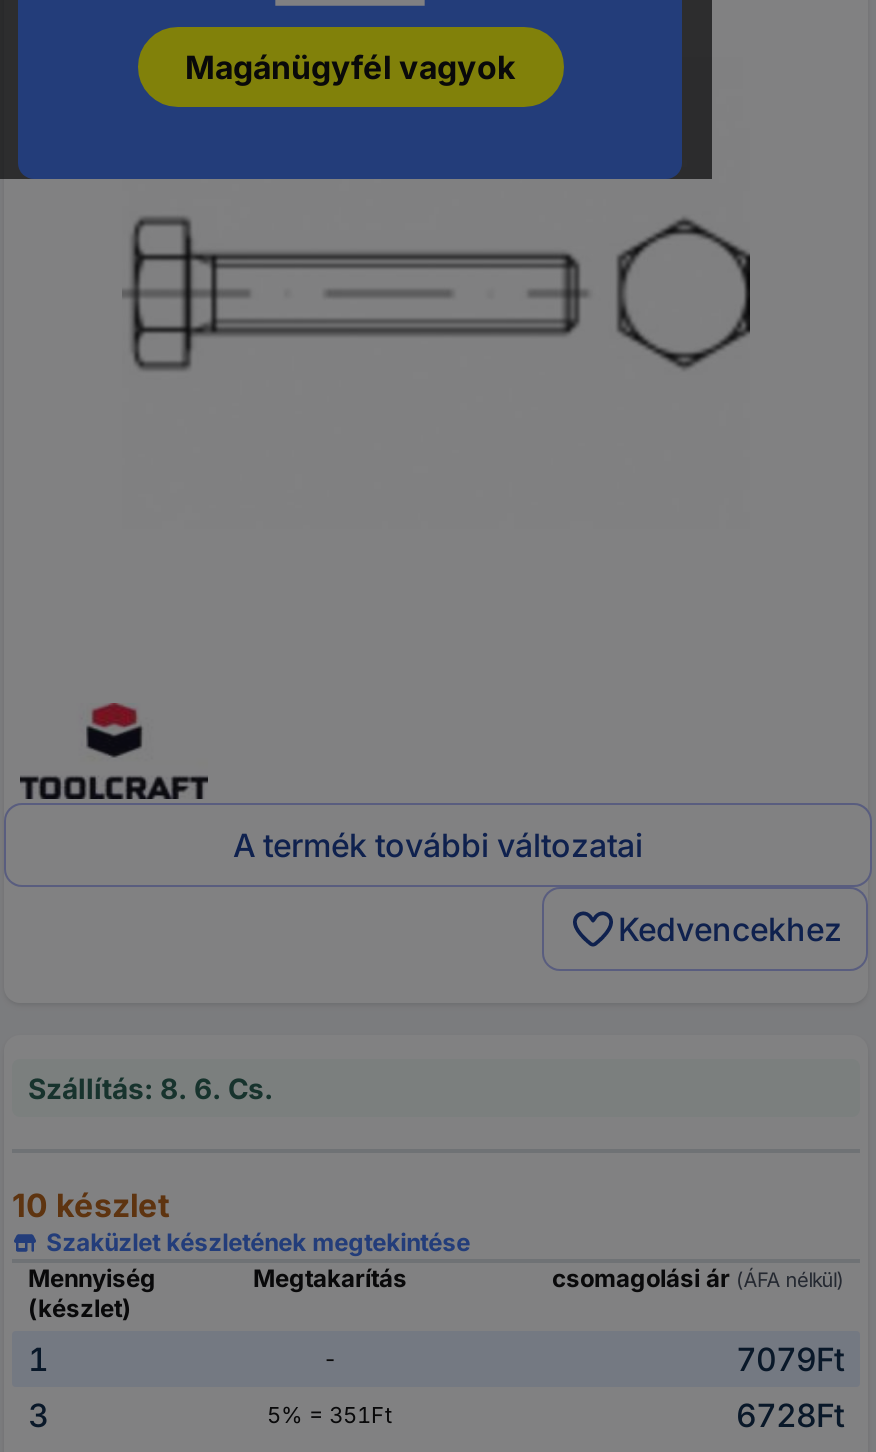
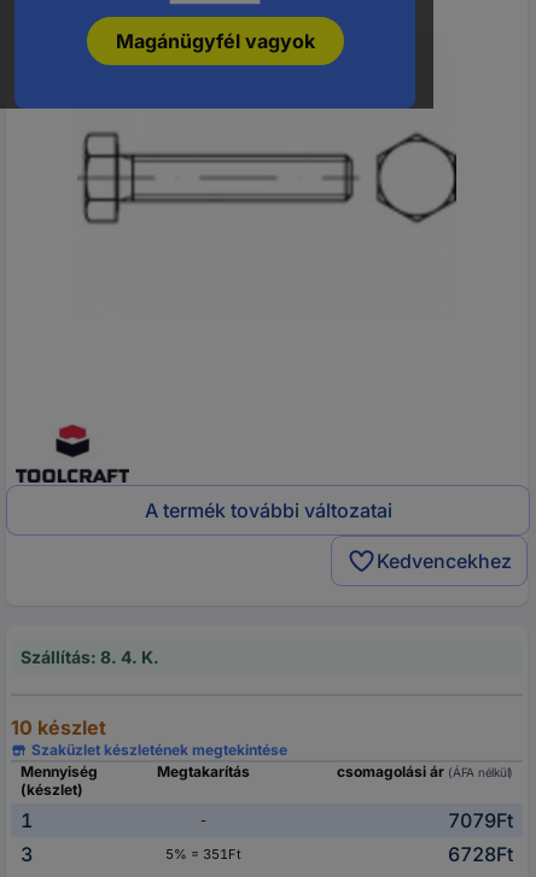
- Szállítás: 8. 6. Cs.
+ Szállítás: 8. 4. K.
